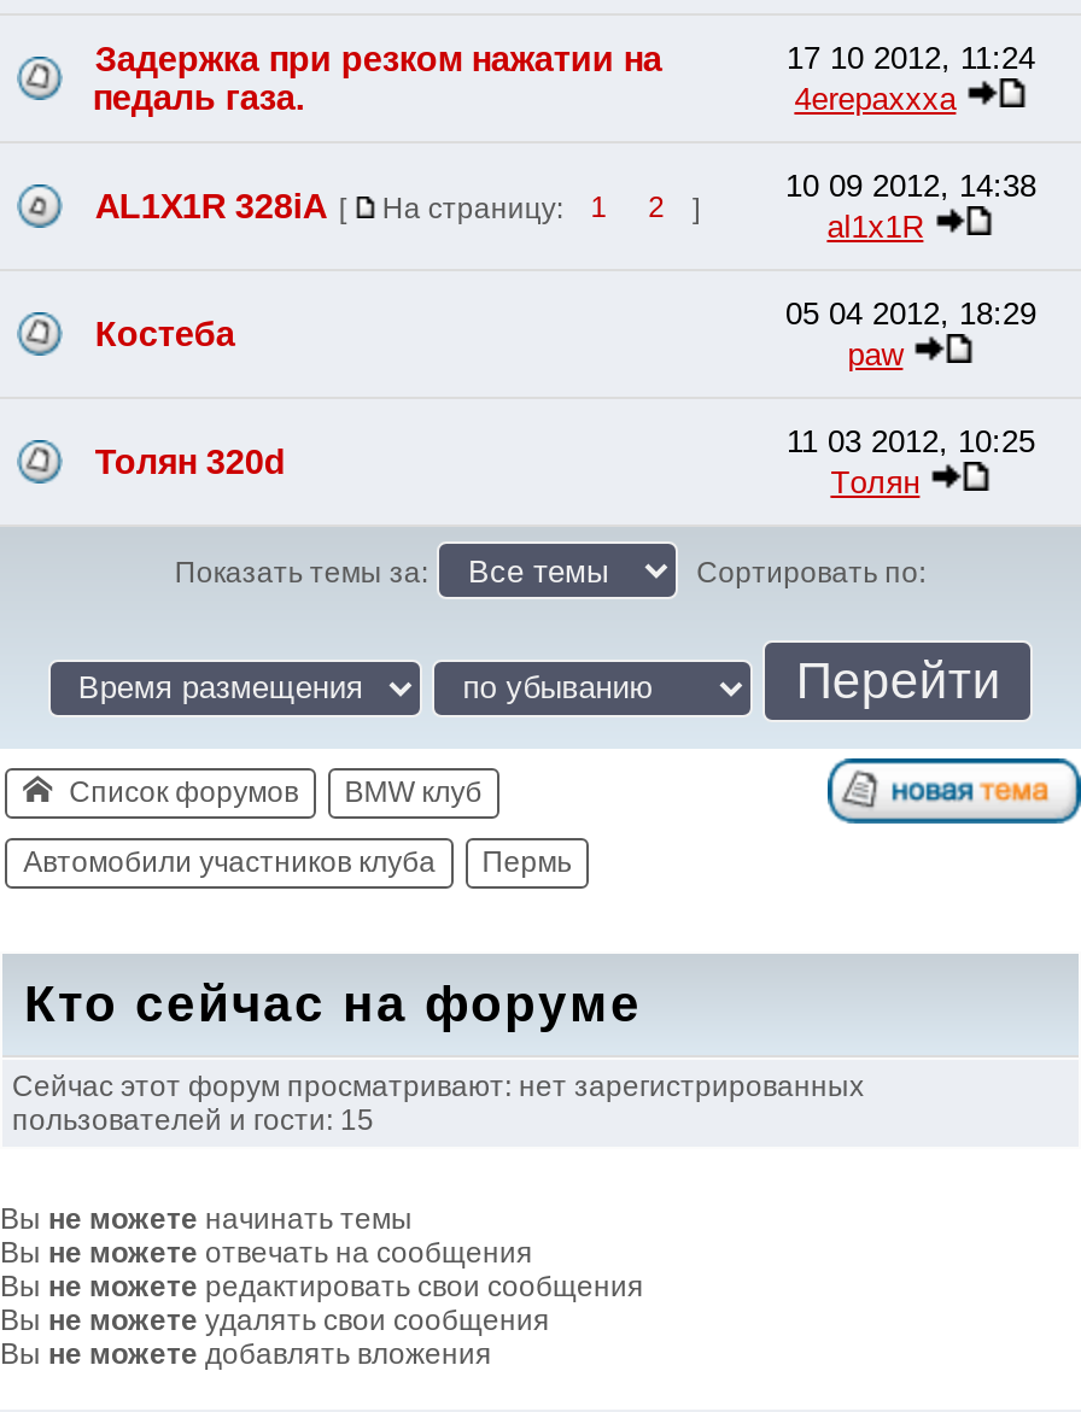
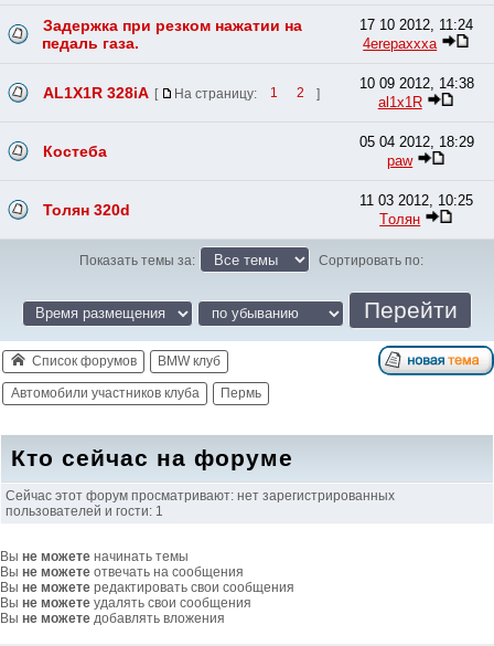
- пользователей и гости: 15
+ пользователей и гости: 1
